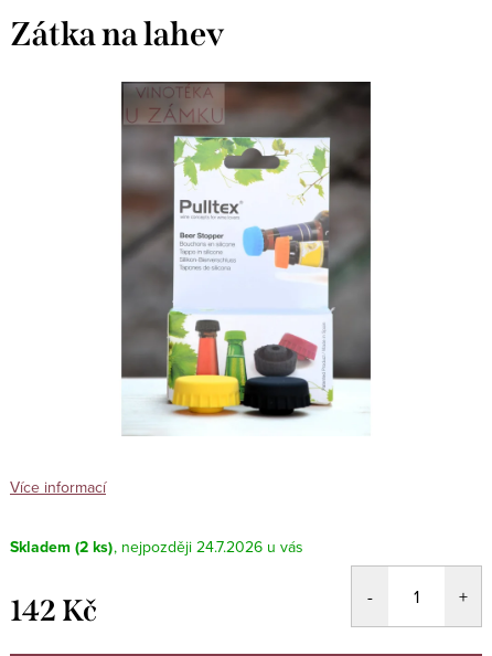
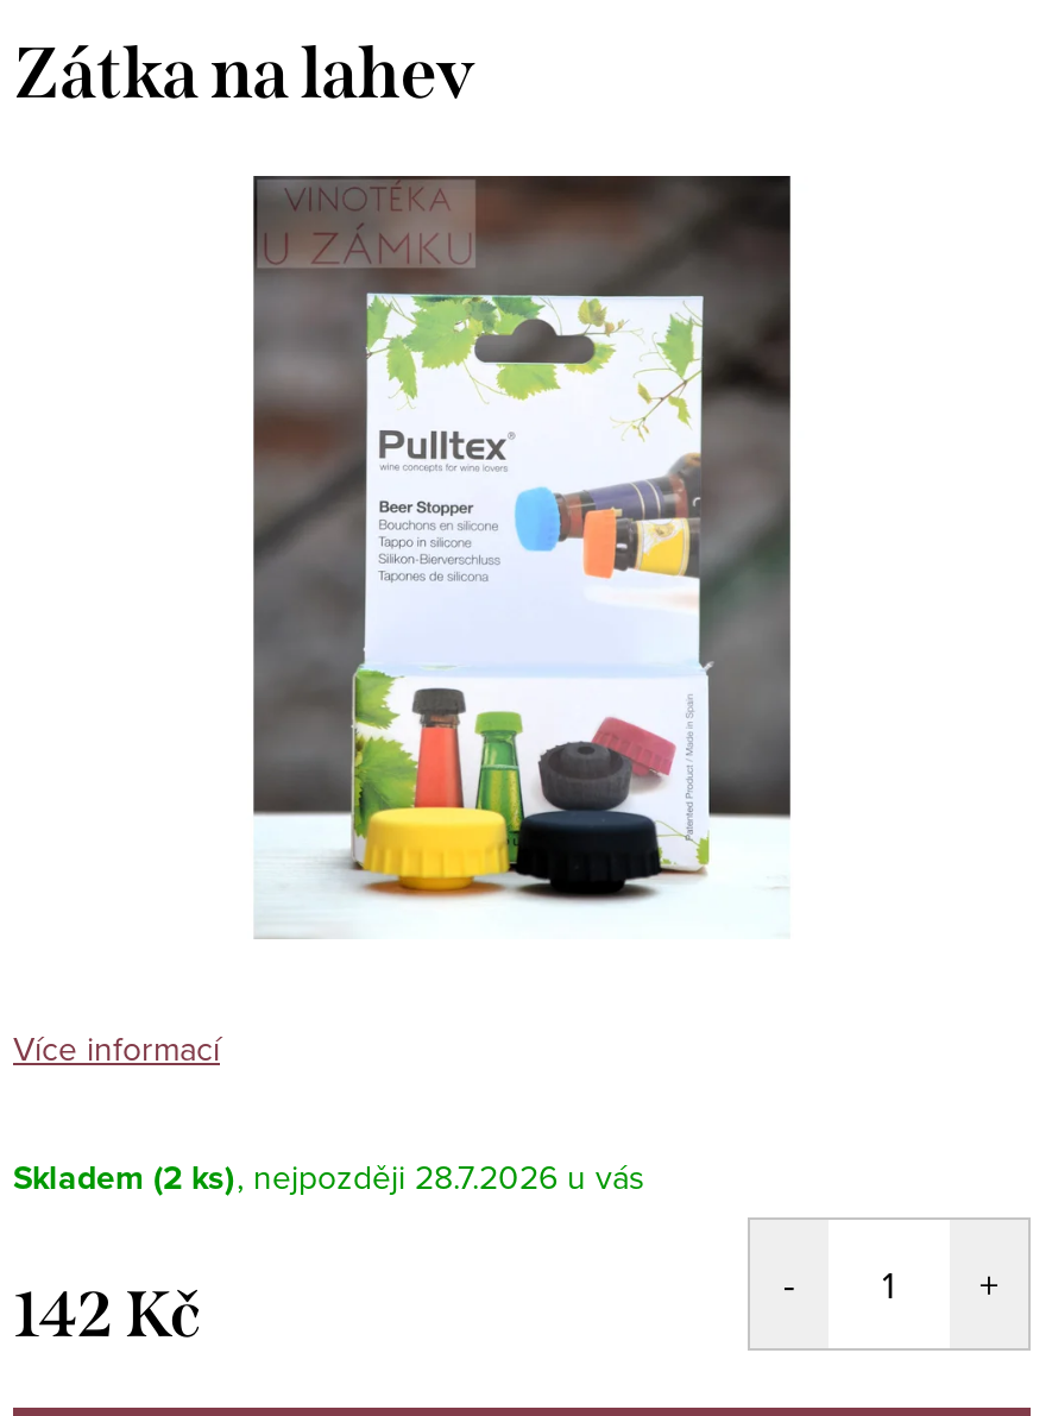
- 24.7.2026
+ 28.7.2026
